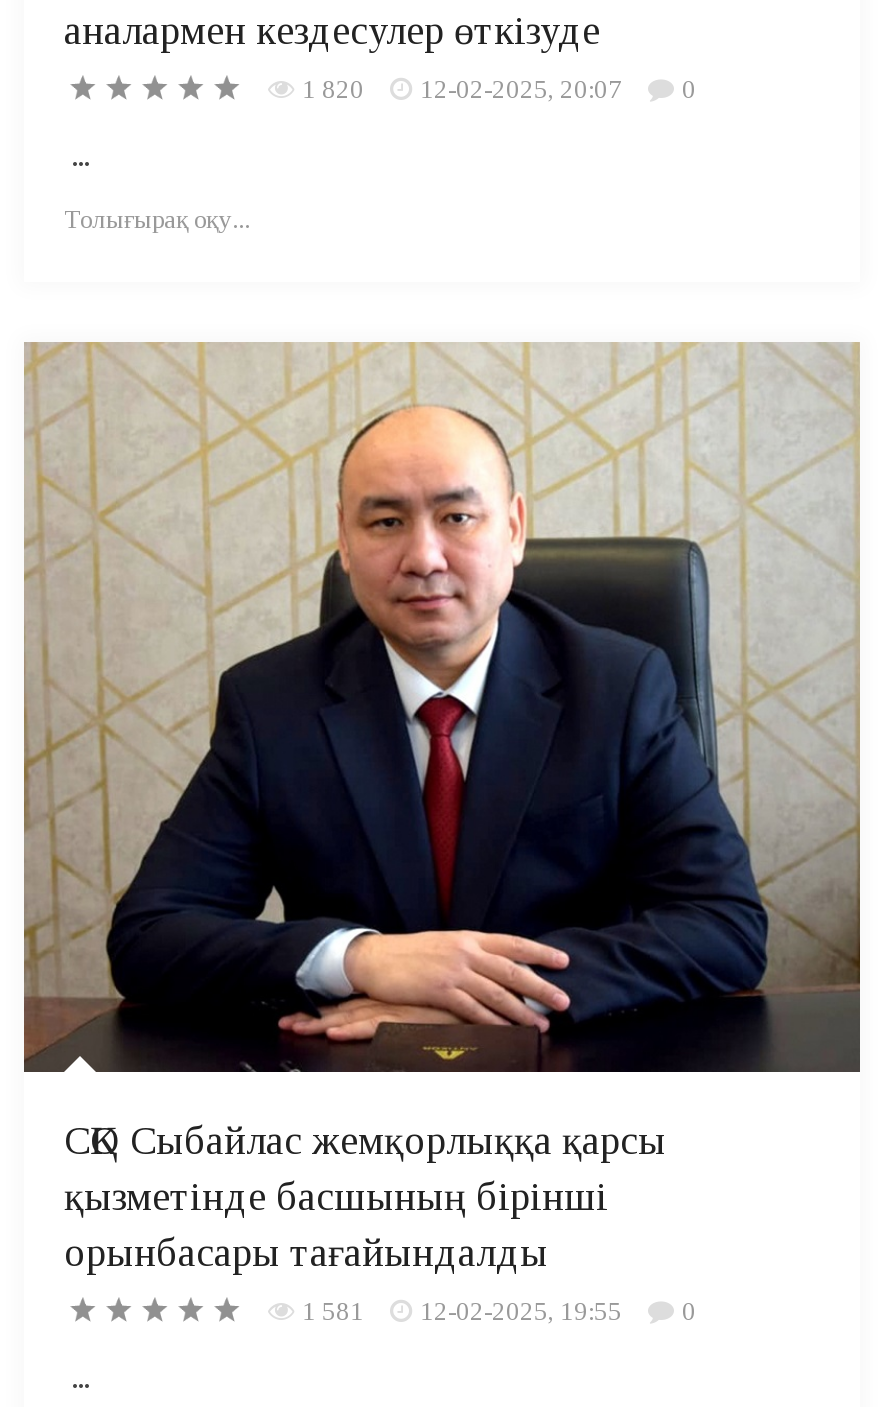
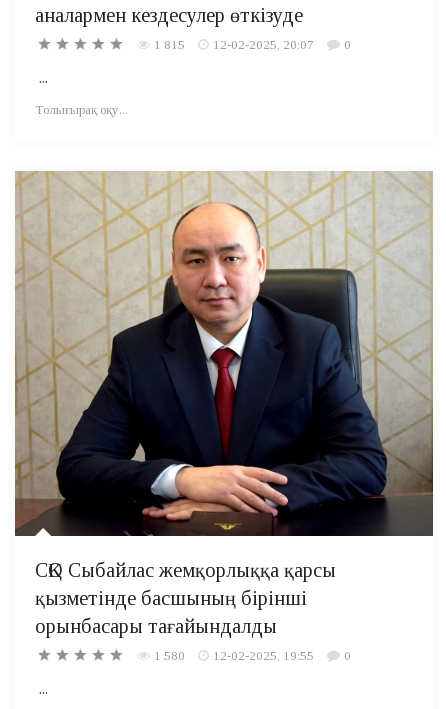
- 1 820 12-02-2025, 20:07 0
+ 1 815 12-02-2025, 20:07 0

- 1 581 12-02-2025, 19:55 0
+ 1 580 12-02-2025, 19:55 0
